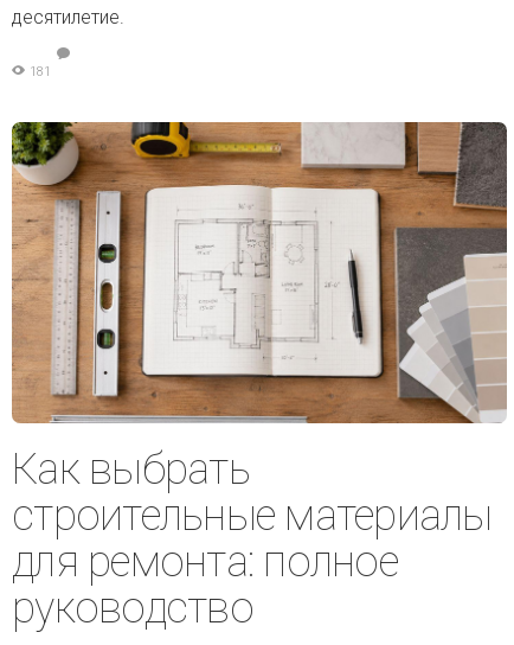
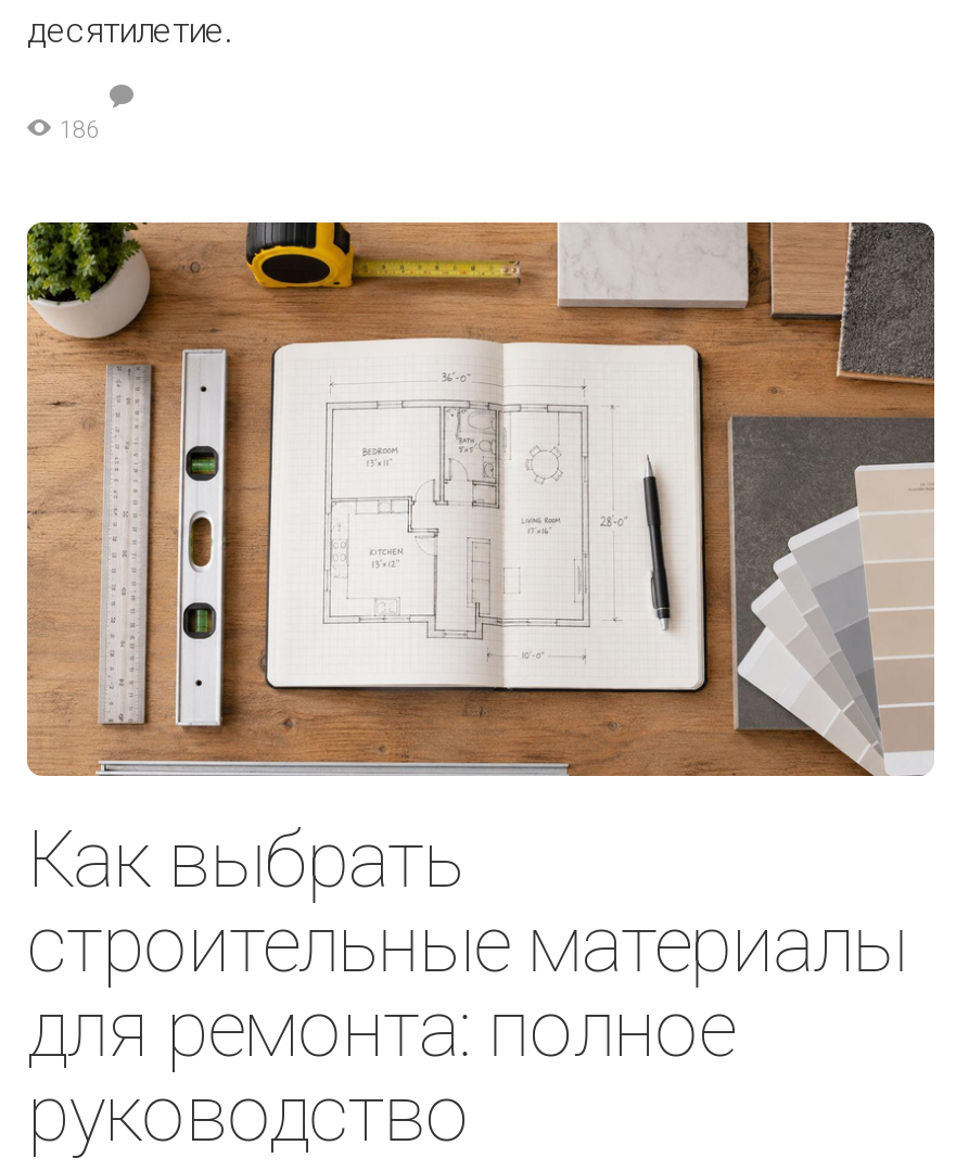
- 181
+ 186
